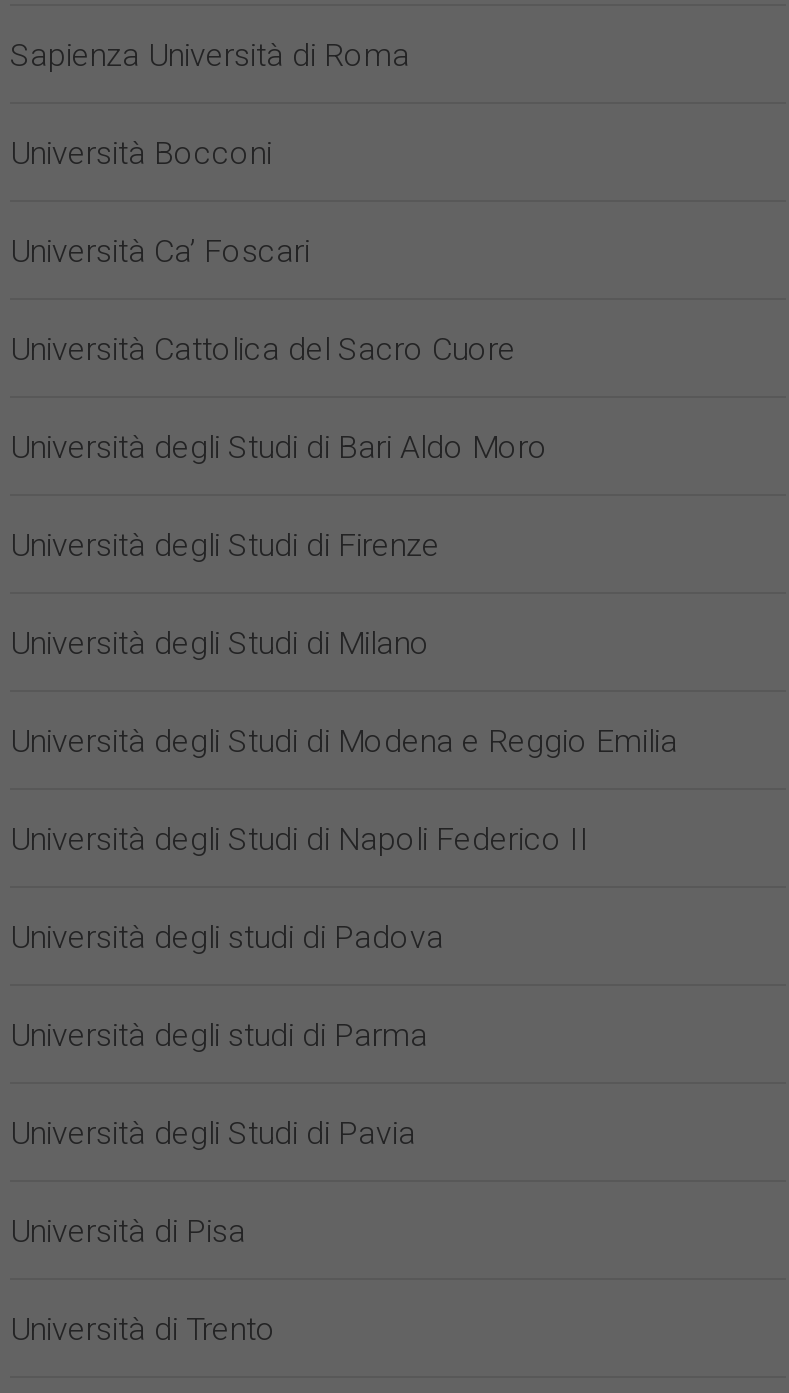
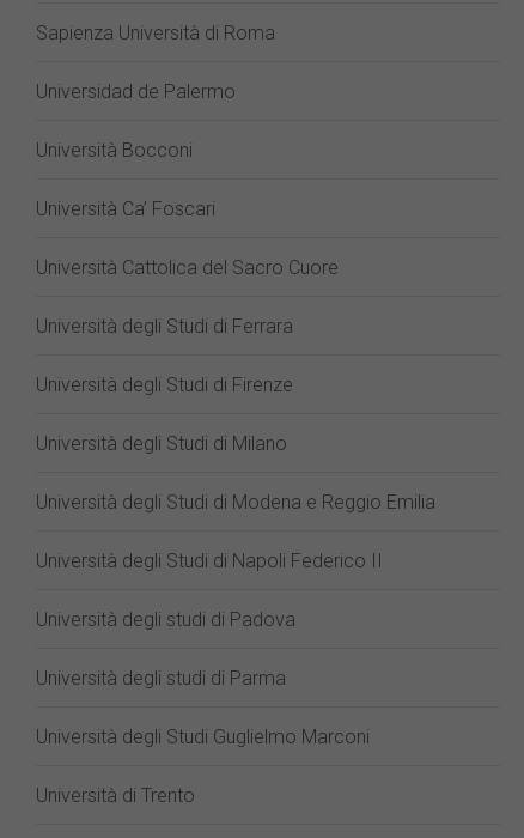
+ Universidad de Palermo

moved down: Università Bocconi | Università Ca’ Foscari | Università Cattolica del Sacro Cuore

- Università degli Studi di Bari Aldo Moro
+ Università degli Studi di Ferrara

moved down: Università degli Studi di Firenze | Università degli Studi di Milano | Università degli Studi di Modena e Reggio Emilia | Università degli Studi di Napoli Federico II | Università degli studi di Padova | Università degli studi di Parma

- Università degli Studi di Pavia
- Università di Pisa
+ Università degli Studi Guglielmo Marconi
